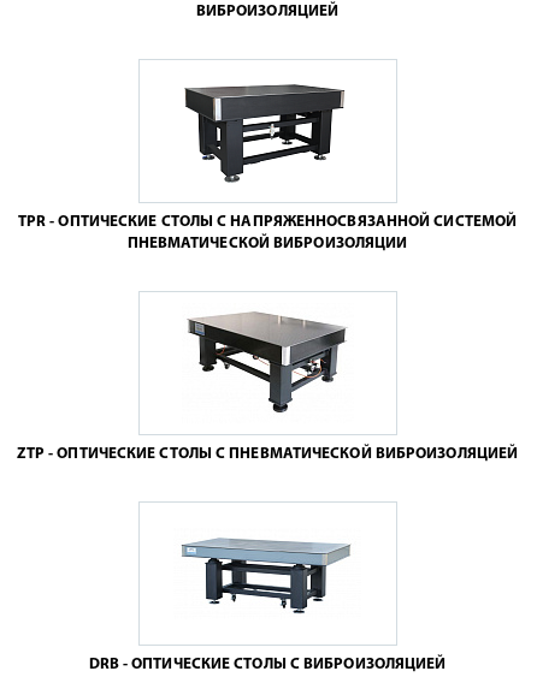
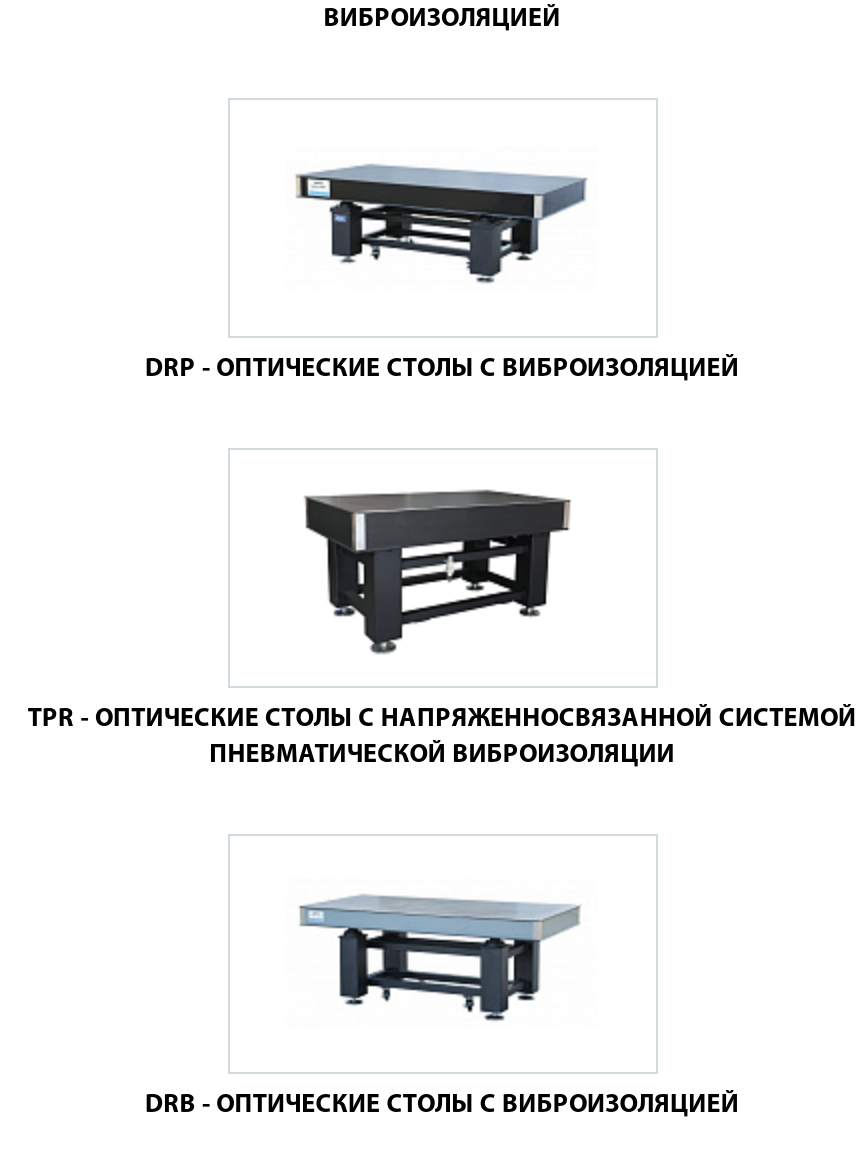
+ [image]
+ DRP - ОПТИЧЕСКИЕ СТОЛЫ С ВИБРОИЗОЛЯЦИЕЙ

moved down: [image] | TPR - ОПТИЧЕСКИЕ СТОЛЫ С НАПРЯЖЕННОСВЯЗАННОЙ СИСТЕМОЙ | ПНЕВМАТИЧЕСКОЙ ВИБРОИЗОЛЯЦИИ

- [image]
- ZTP - ОПТИЧЕСКИЕ СТОЛЫ С ПНЕВМАТИЧЕСКОЙ ВИБРОИЗОЛЯЦИЕЙ
